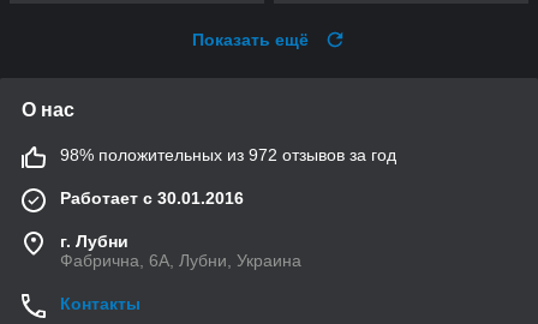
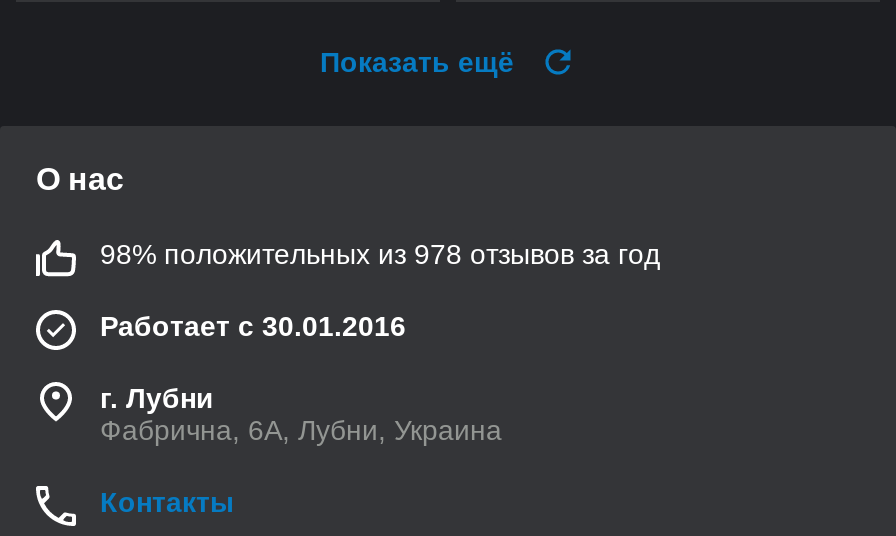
- 98% положительных из 972 отзывов за год
+ 98% положительных из 978 отзывов за год
